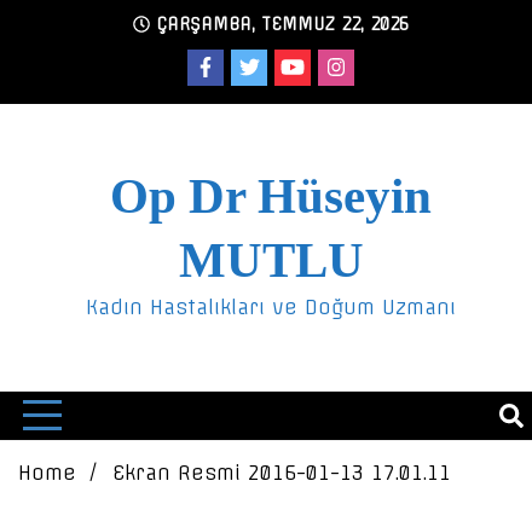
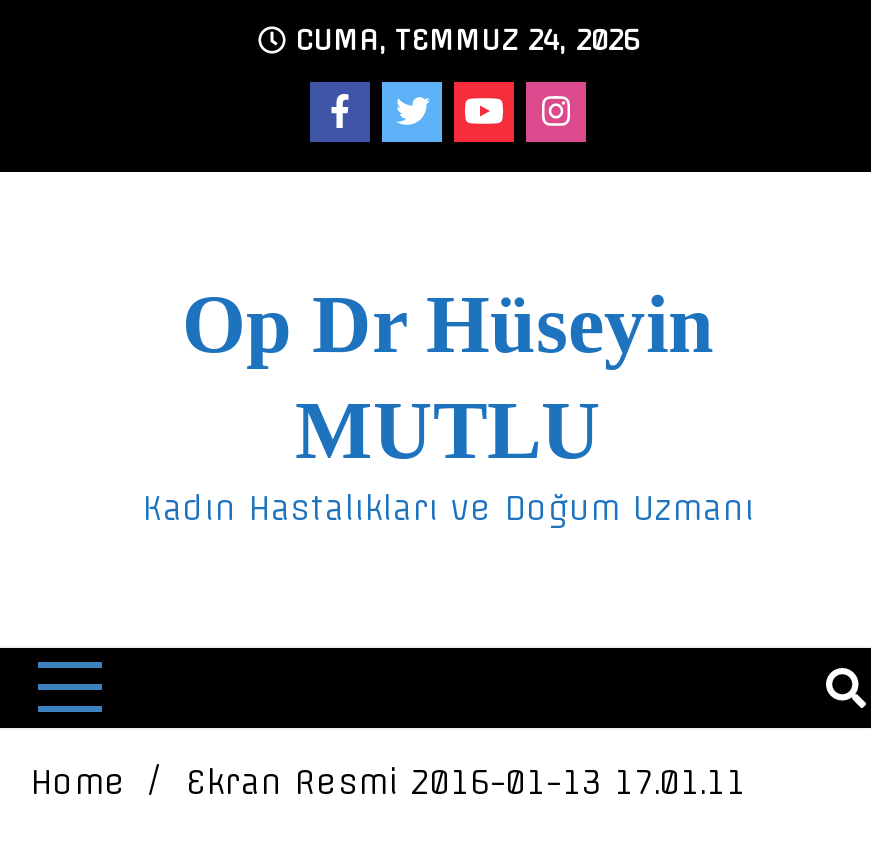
- ÇARŞAMBA, TEMMUZ 22, 2026
+ CUMA, TEMMUZ 24, 2026
